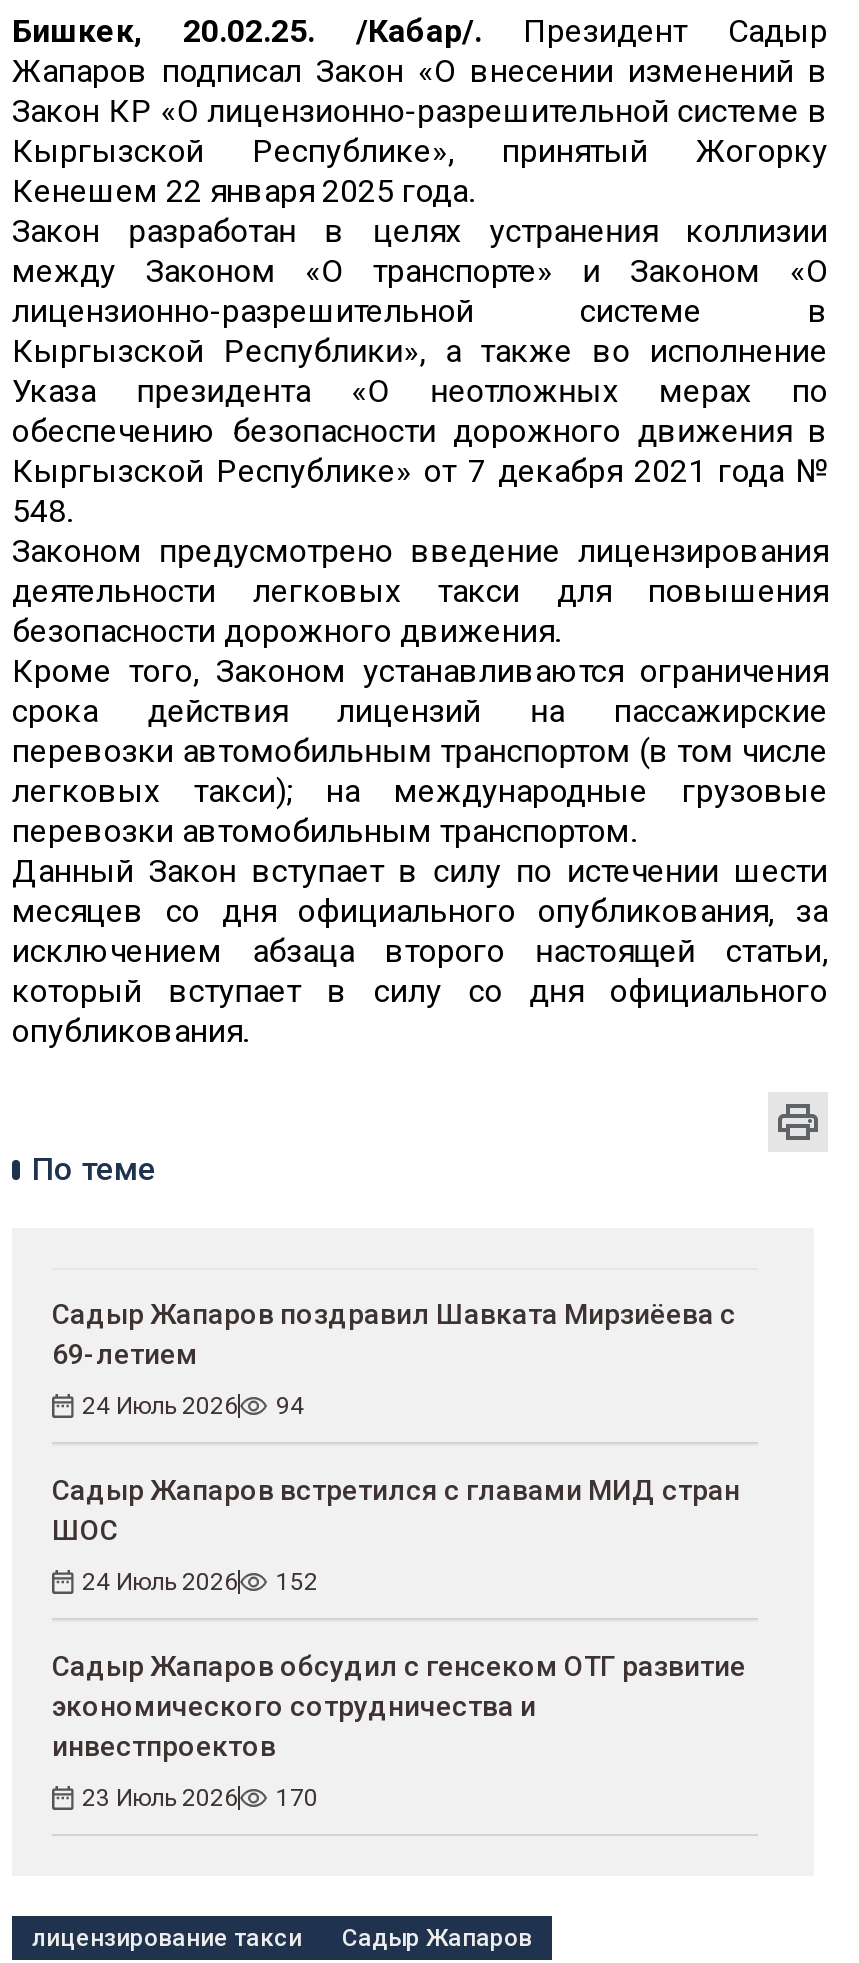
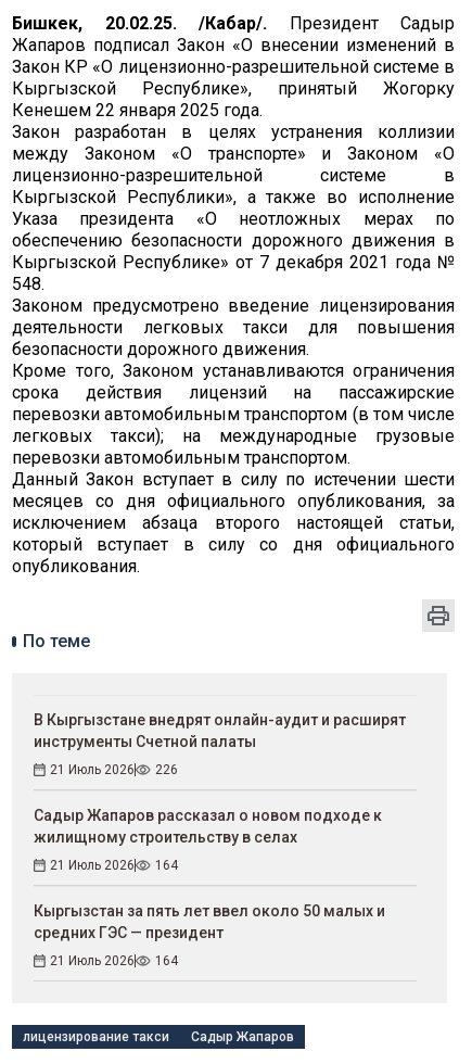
- Садыр Жапаров поздравил Шавката Мирзиёева с
- 69-летием
+ В Кыргызстане внедрят онлайн-аудит и расширят
+ инструменты Счетной палаты

- 24 Июль 2026
- 94
+ 21 Июль 2026
+ 226

- Садыр Жапаров встретился с главами МИД стран
- ШОС
+ Садыр Жапаров рассказал о новом подходе к
+ жилищному строительству в селах

- 24 Июль 2026
- 152
+ 21 Июль 2026
+ 164

- Садыр Жапаров обсудил с генсеком ОТГ развитие
- экономического сотрудничества и
- инвестпроектов
+ Кыргызстан за пять лет ввел около 50 малых и
+ средних ГЭС — президент

- 23 Июль 2026
- 170
+ 21 Июль 2026
+ 164
